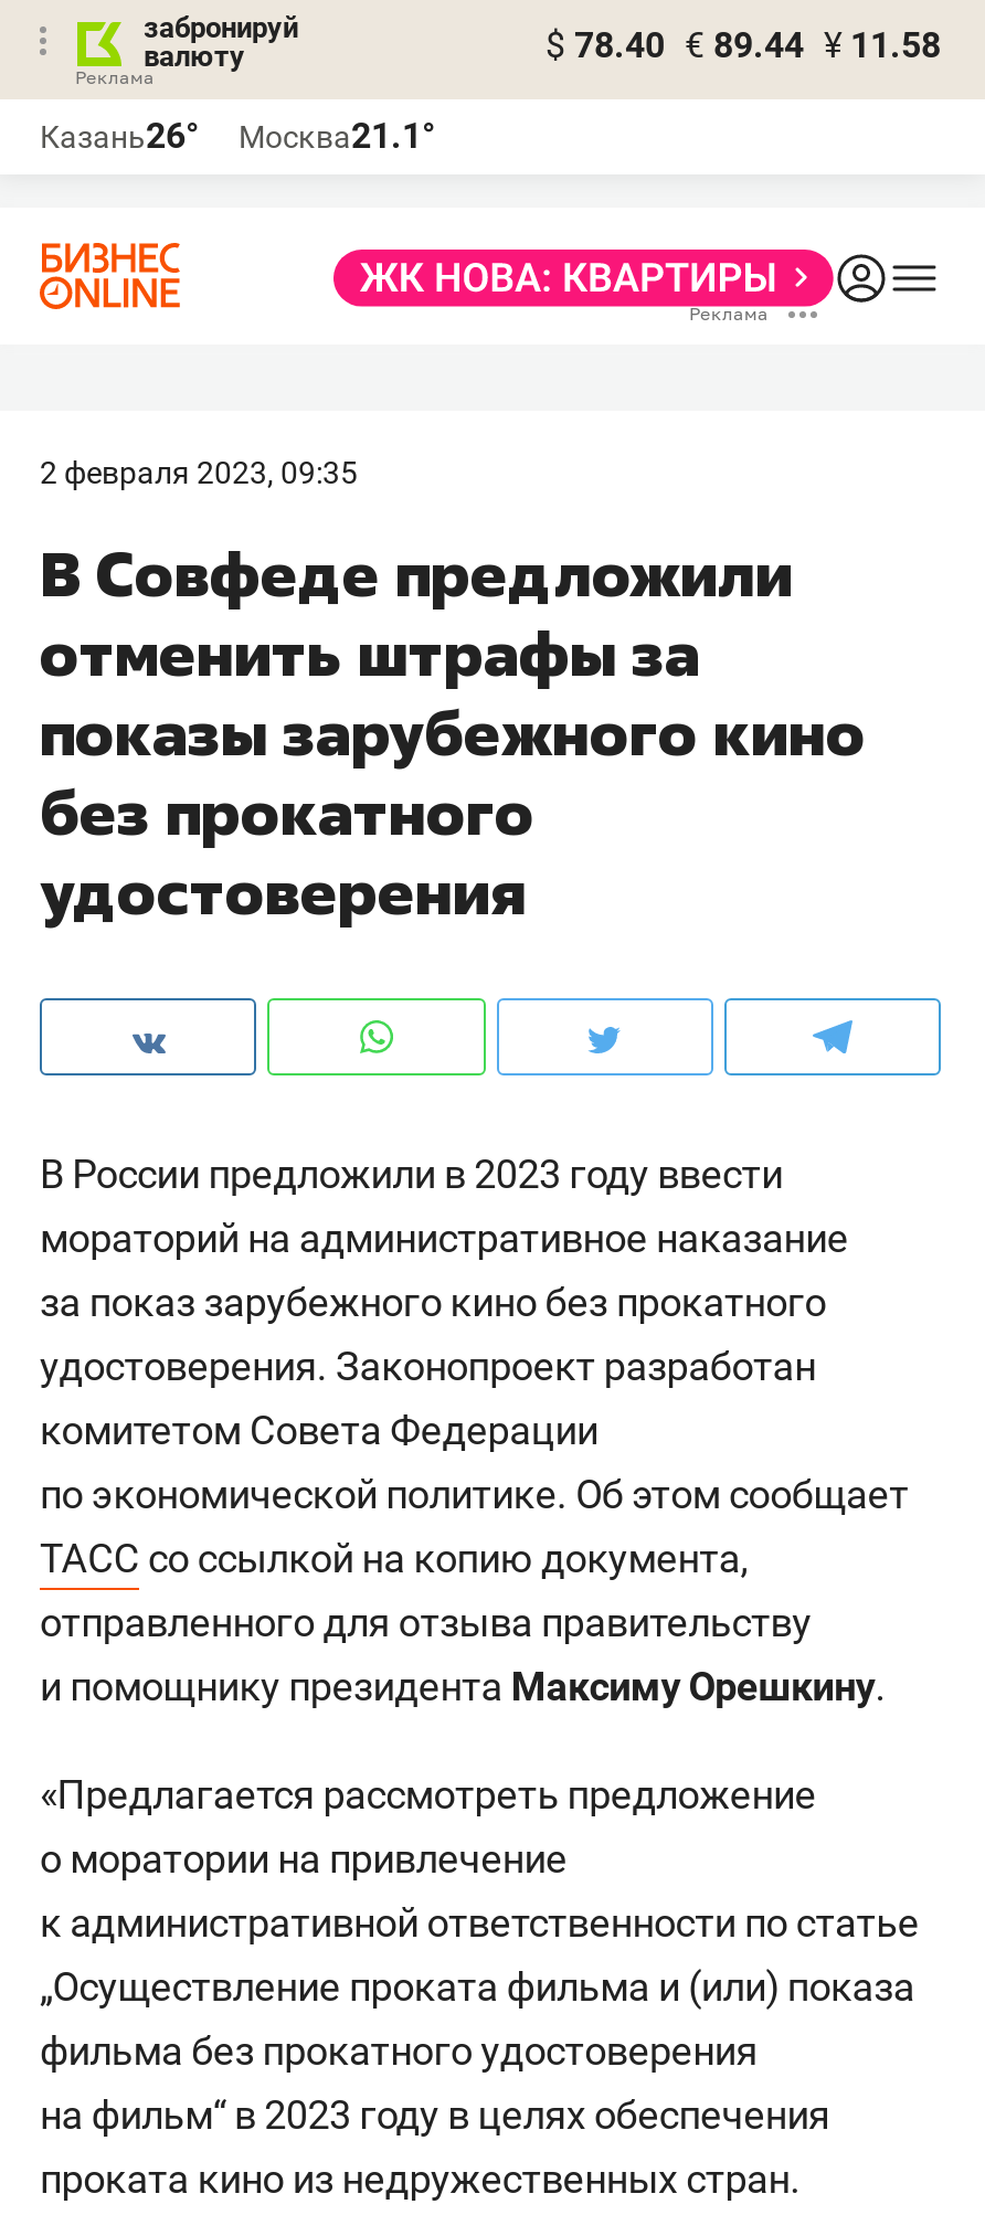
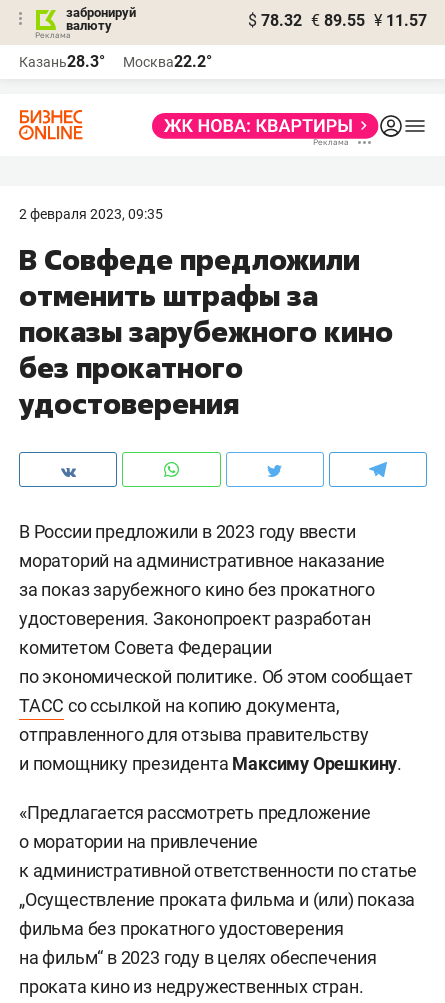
- $ 78.40 € 89.44 ¥ 11.58
+ $ 78.32 € 89.55 ¥ 11.57

- Казань26°
+ Казань28.3°

- Москва21.1°
+ Москва22.2°
